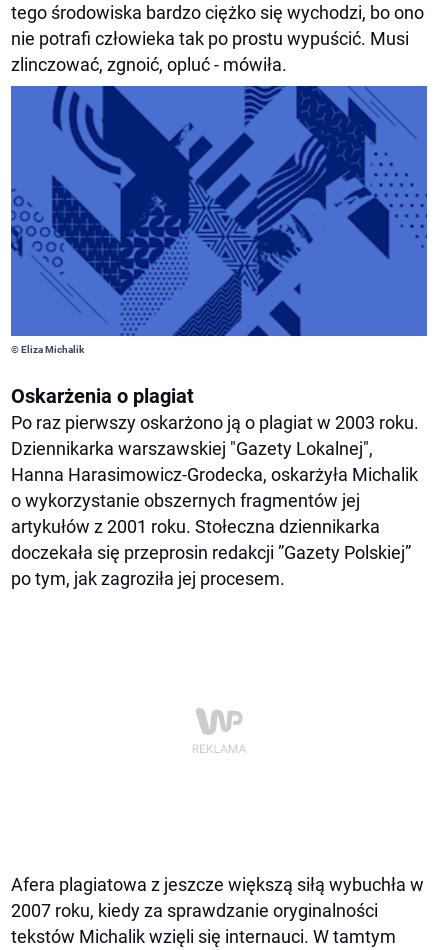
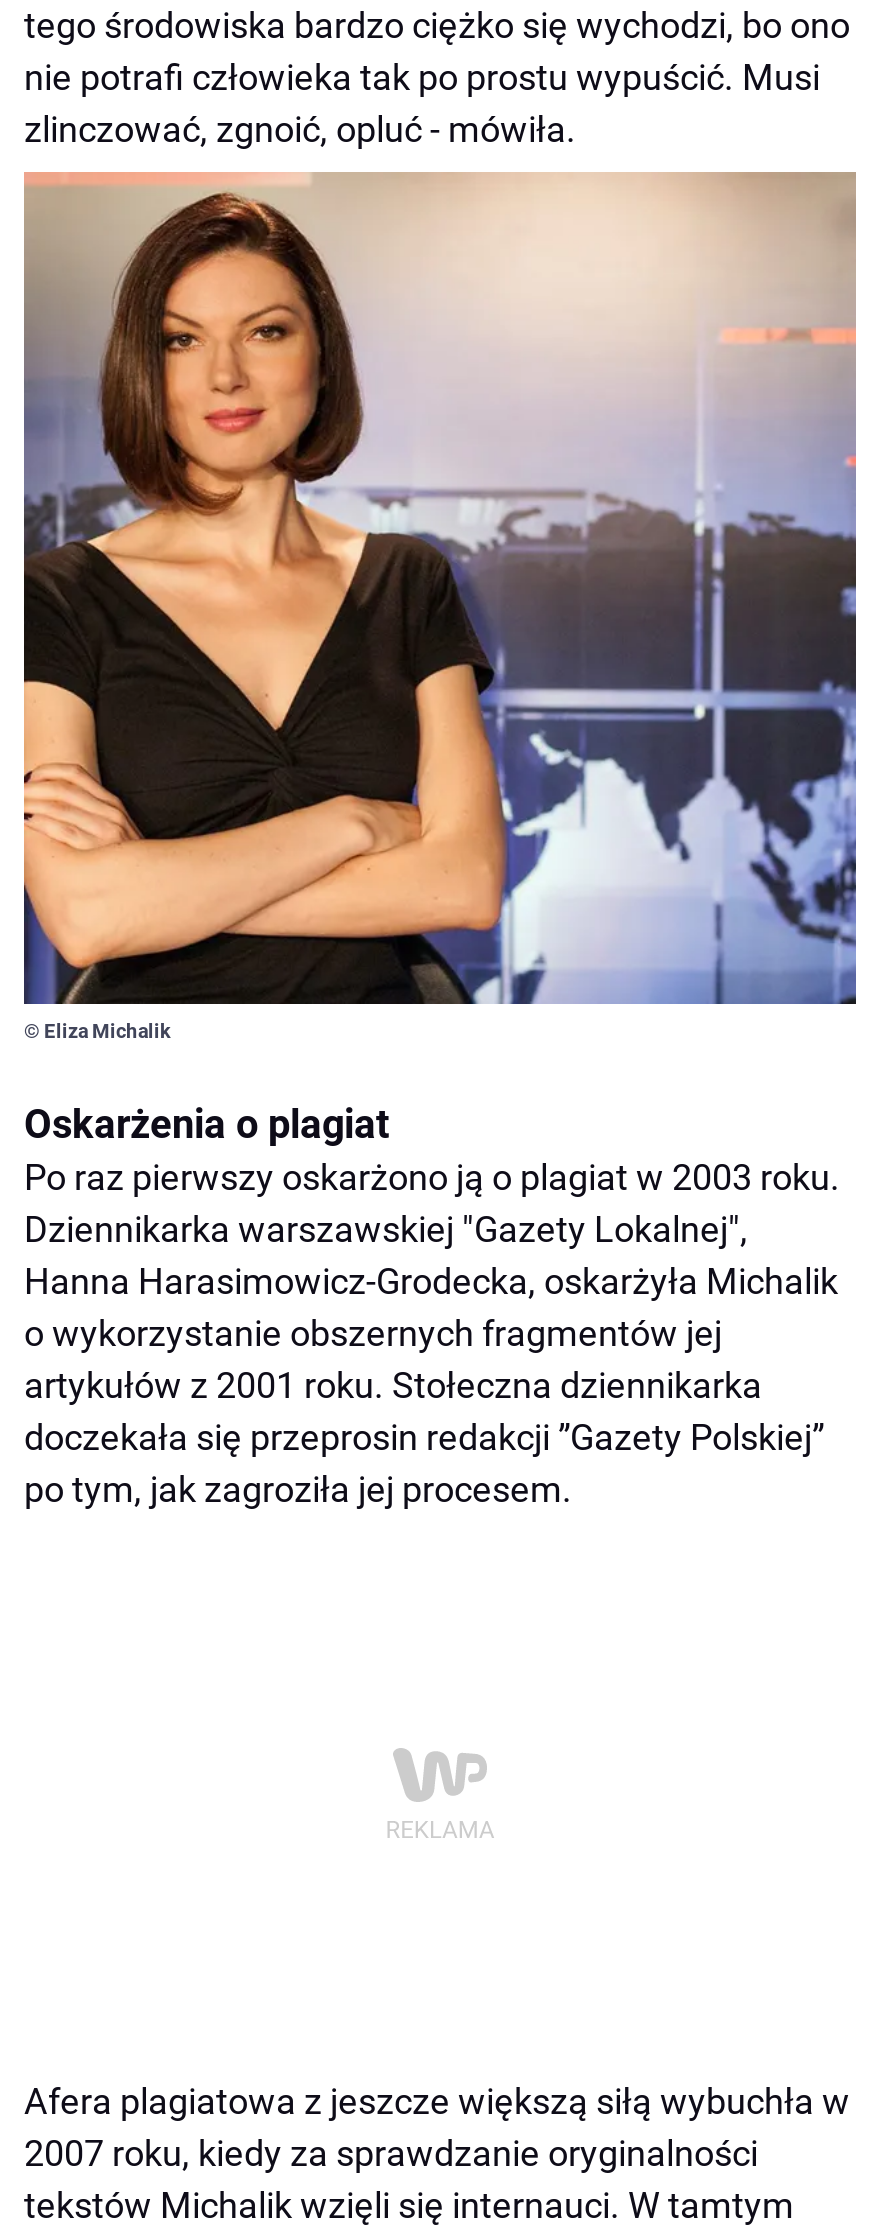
- [image]
+ [image]
